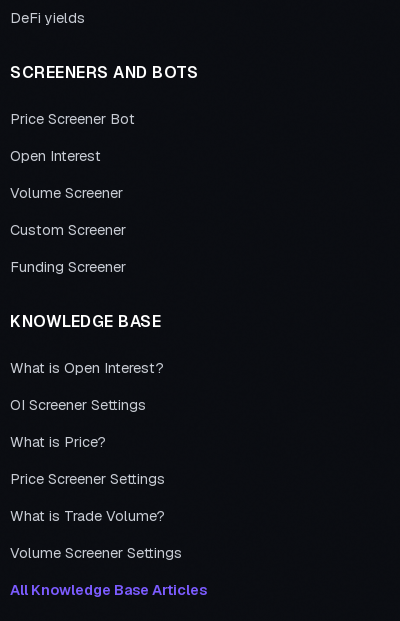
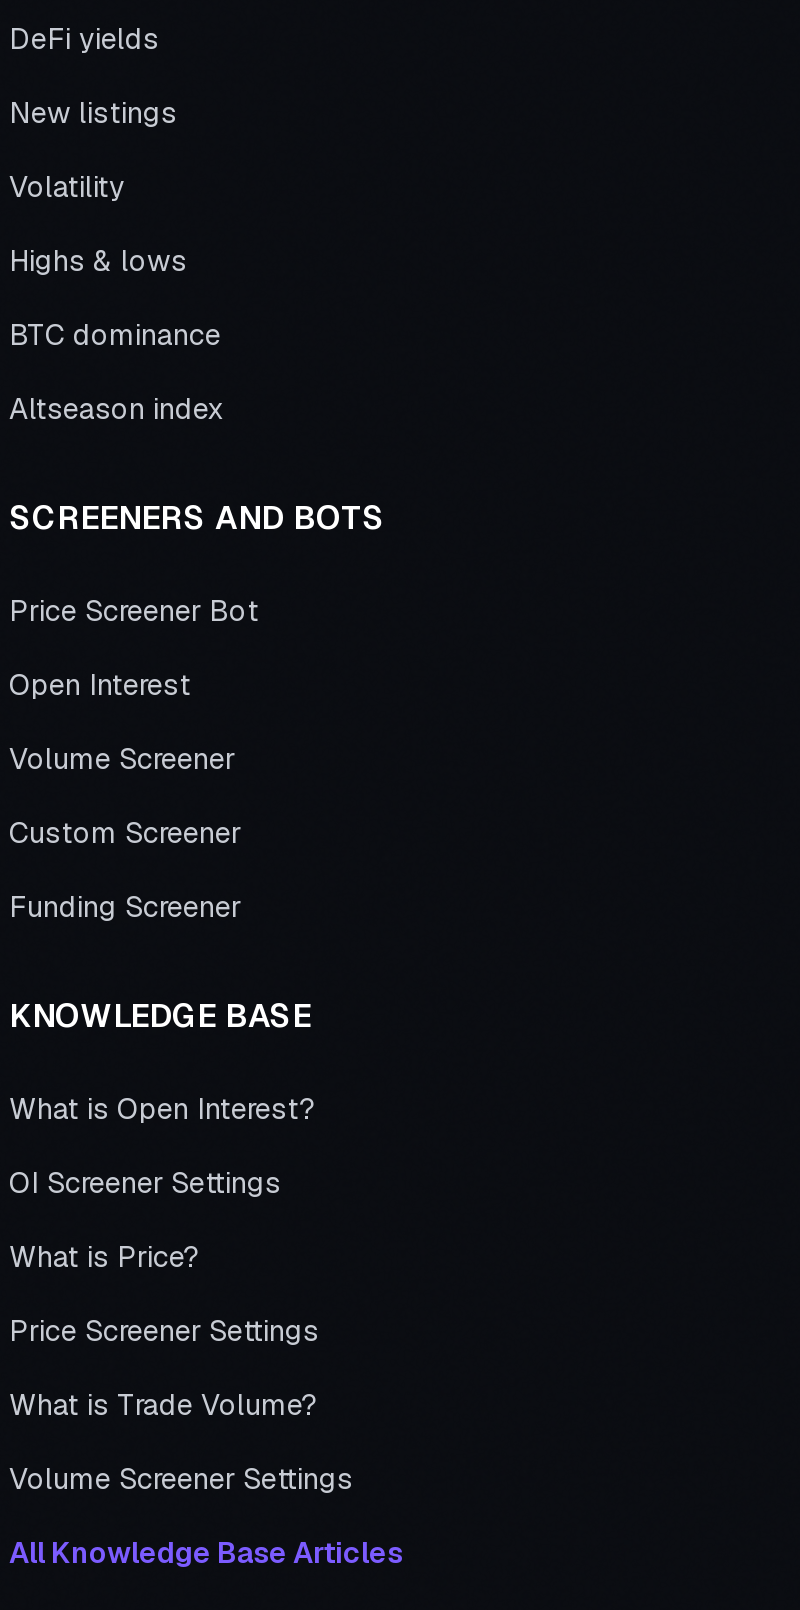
+ New listings
+ Volatility
+ Highs & lows
+ BTC dominance
+ Altseason index
